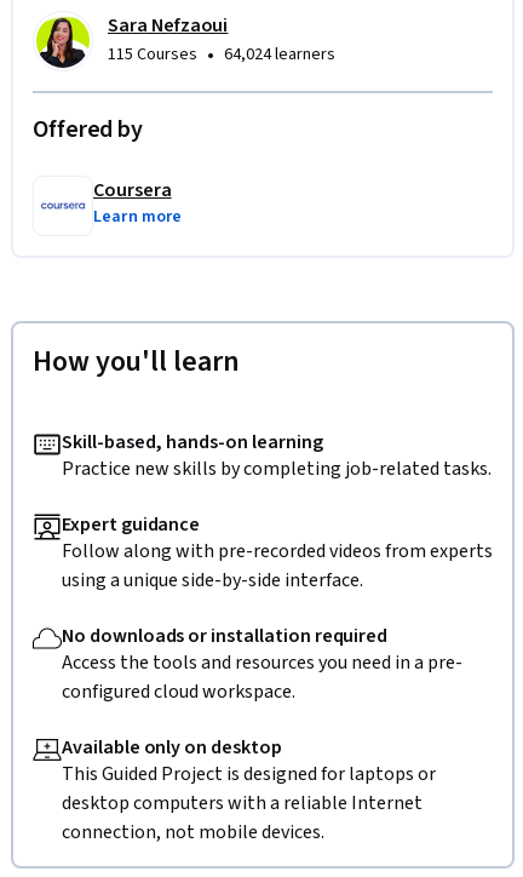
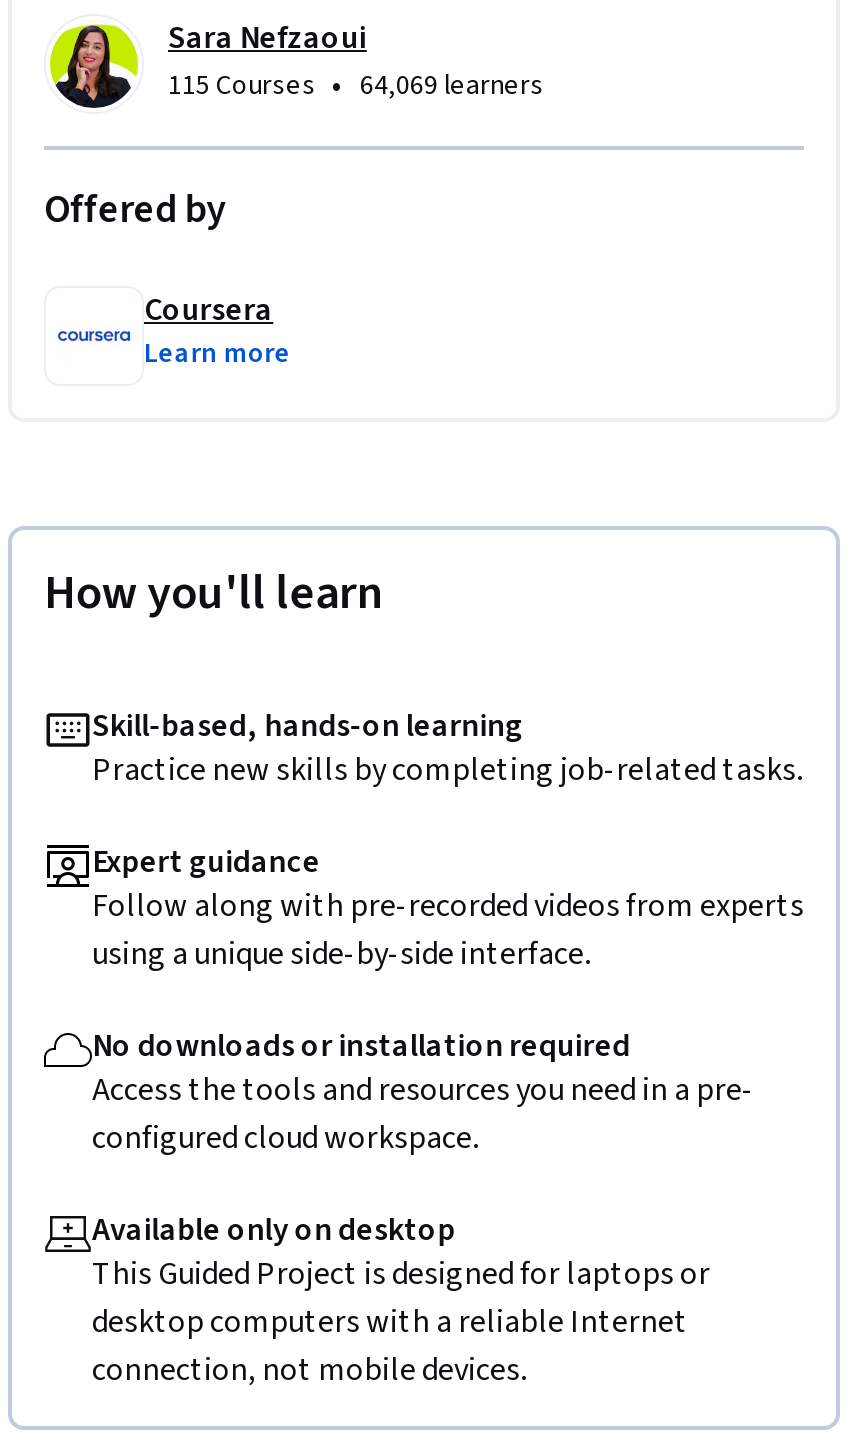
- 115 Courses • 64,024 learners
+ 115 Courses • 64,069 learners
